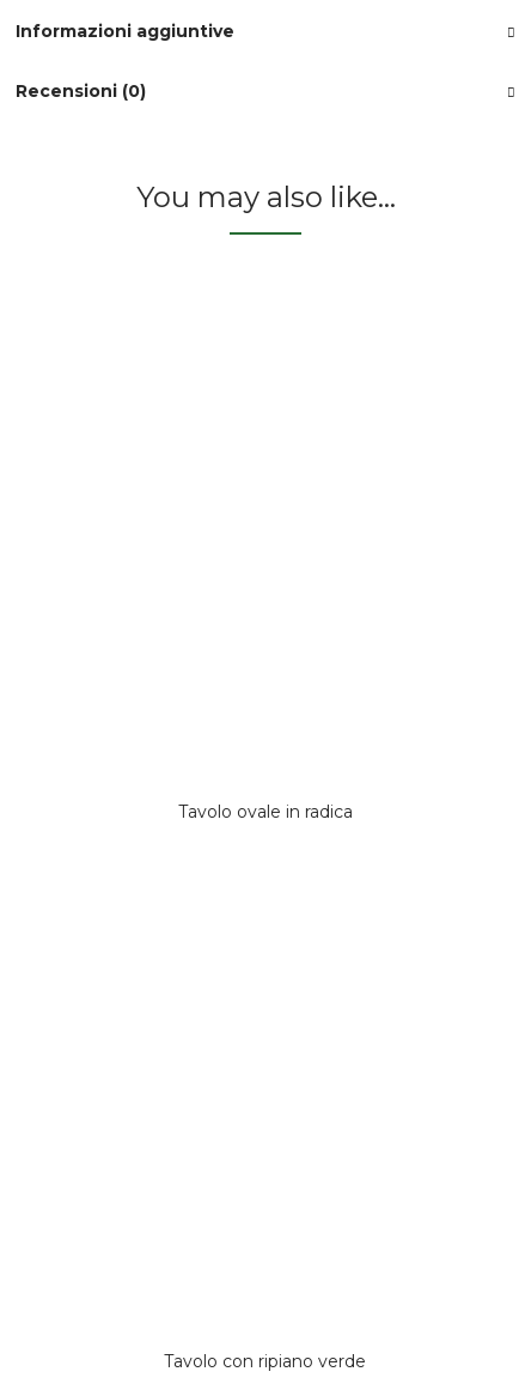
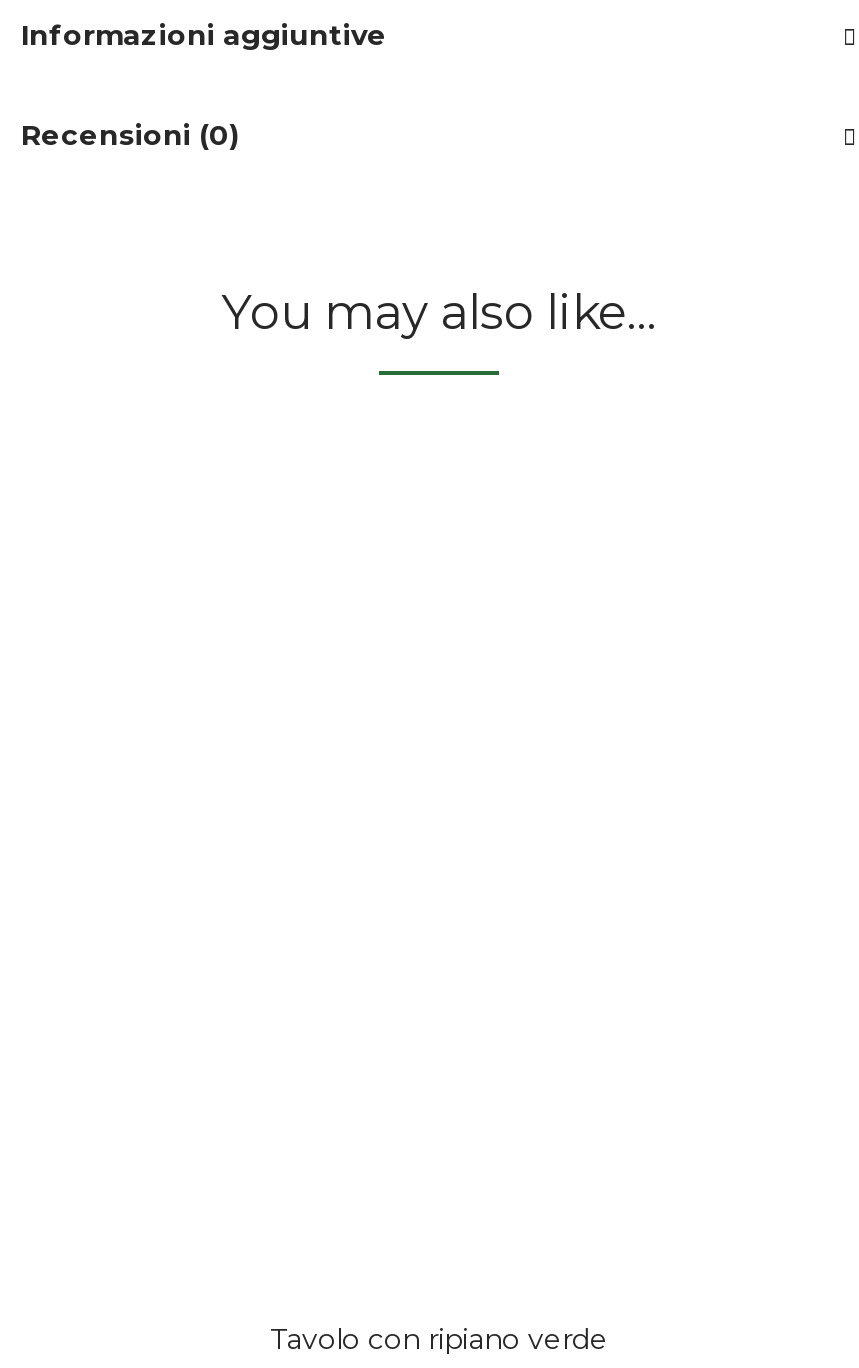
- Tavolo ovale in radica
